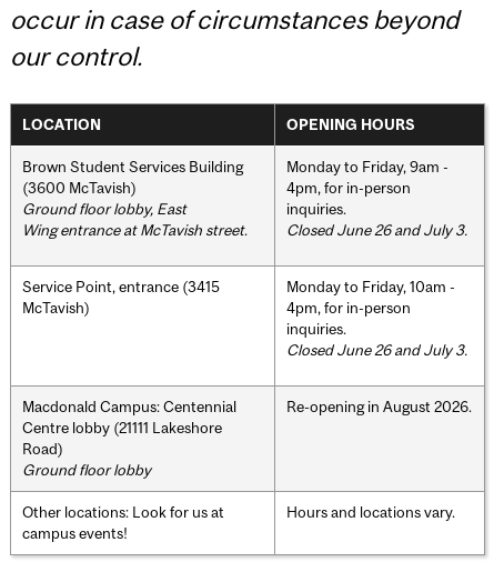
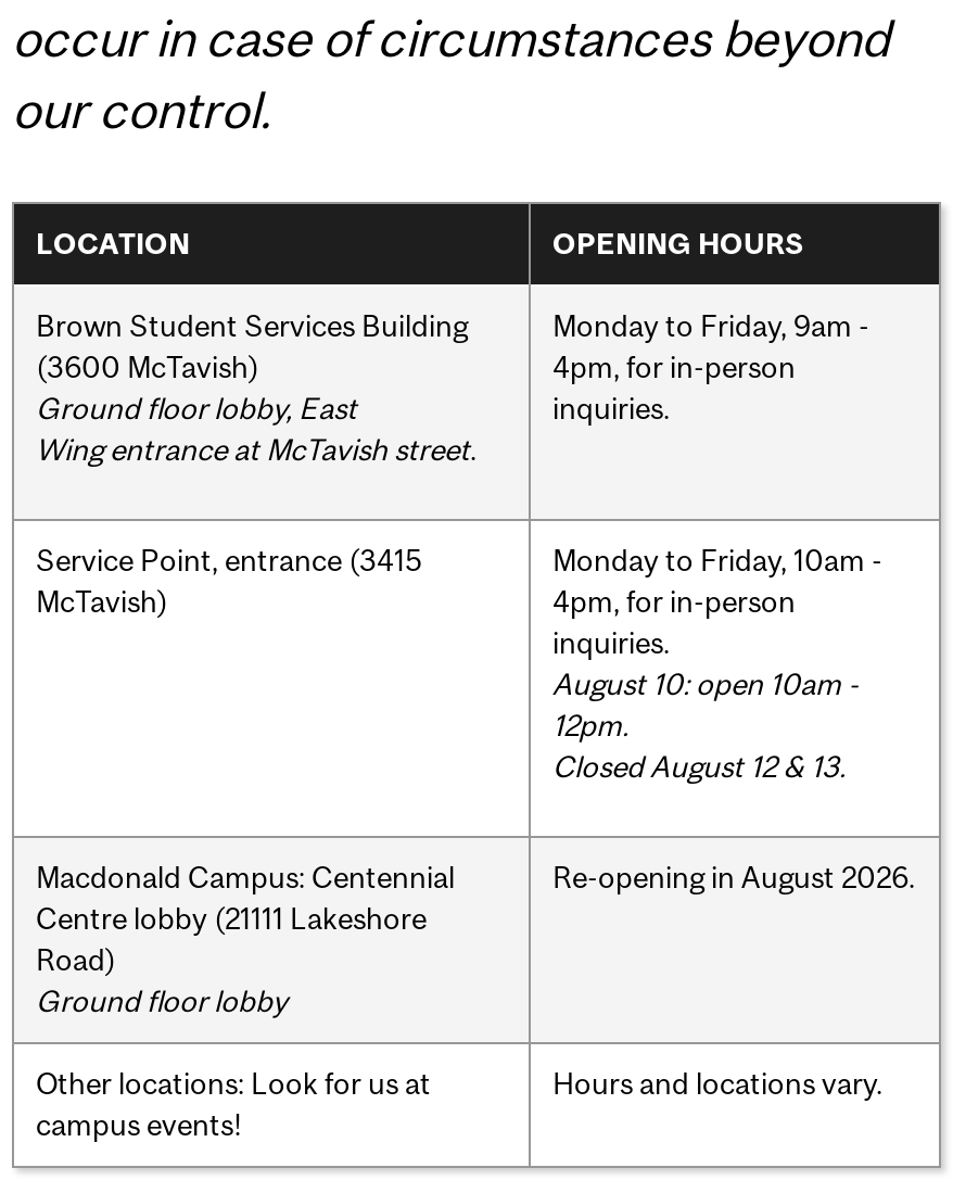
- Closed June 26 and July 3.

- Closed June 26 and July 3.
+ August 10: open 10am -
+ 12pm.
+ Closed August 12 & 13.
